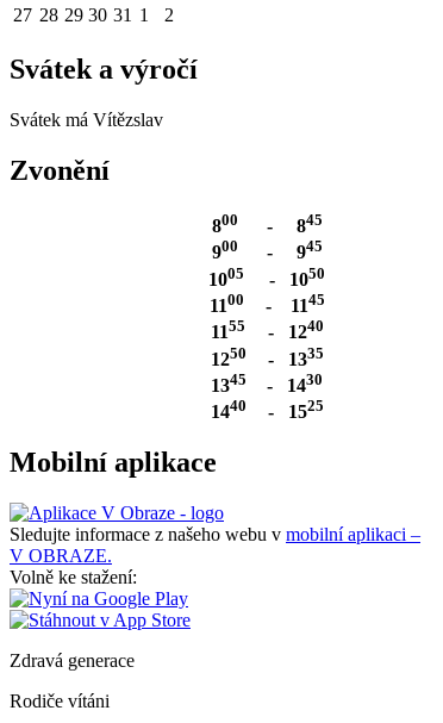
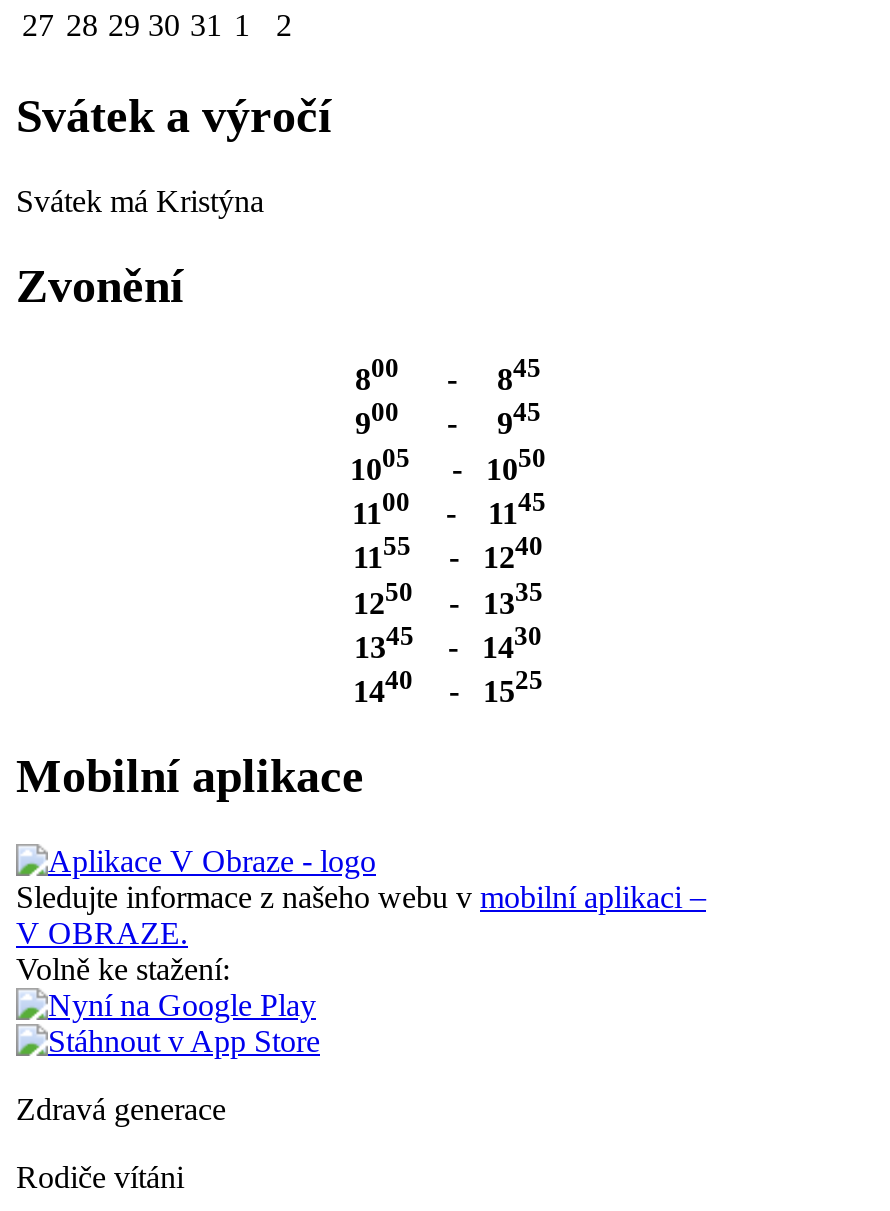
- Svátek má Vítězslav
+ Svátek má Kristýna
